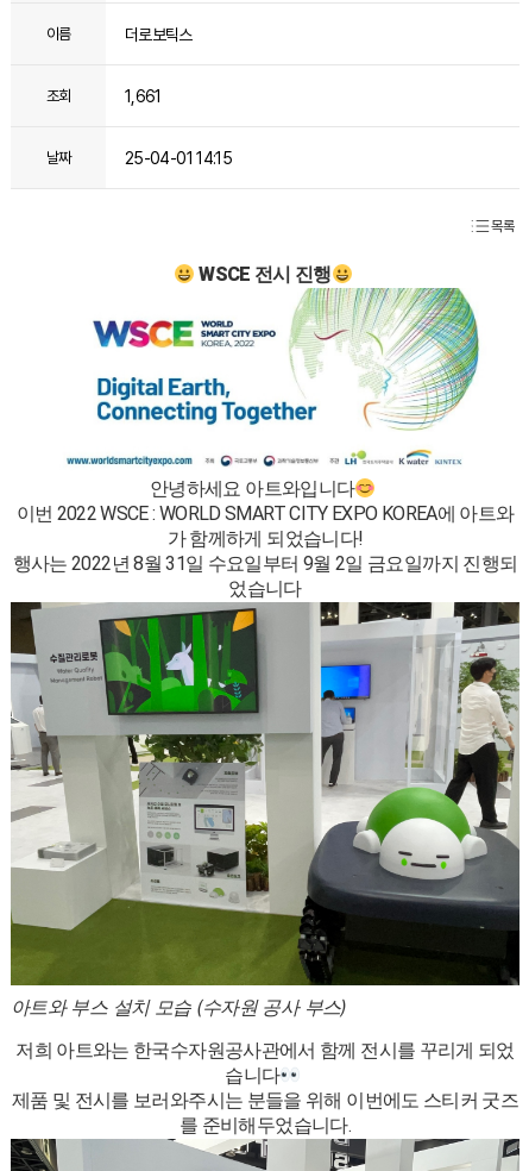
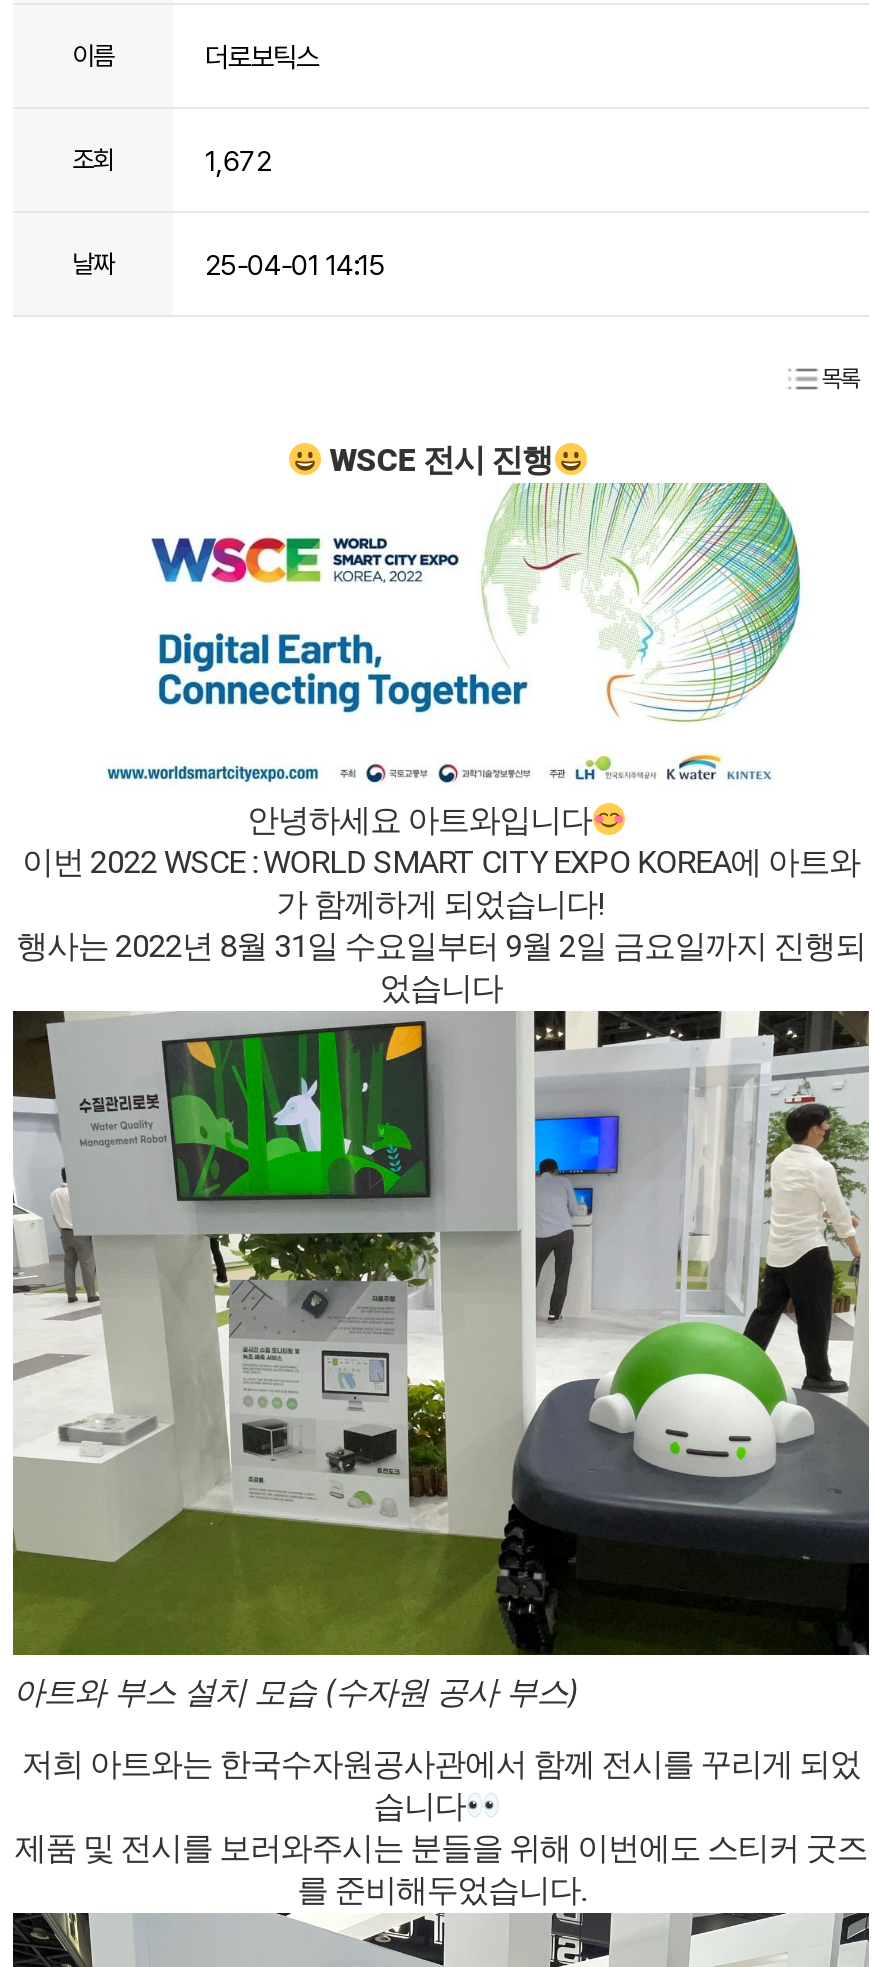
- 1,661
+ 1,672
